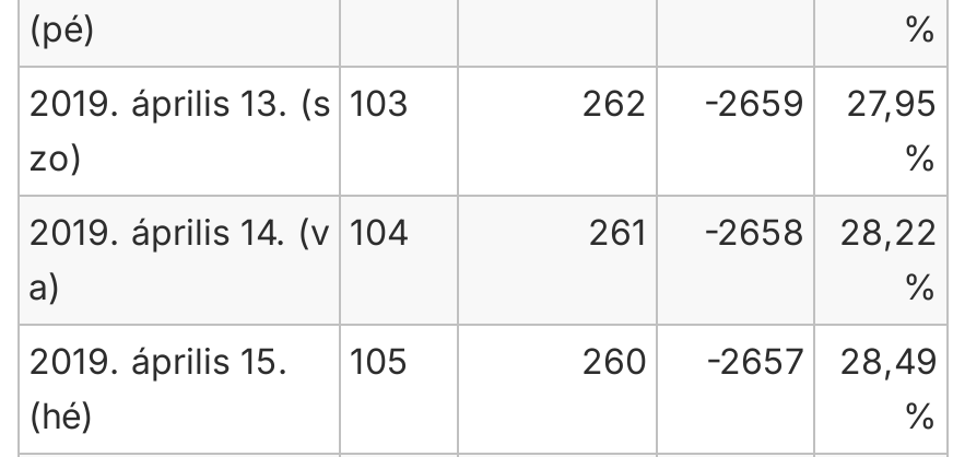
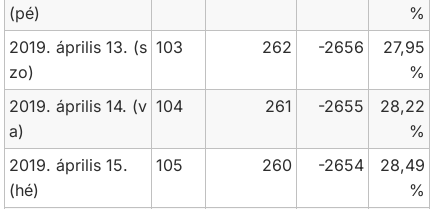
- 262 -2659 27,95
+ 262 -2656 27,95

- 261 -2658 28,22
+ 261 -2655 28,22

- 260 -2657 28,49
+ 260 -2654 28,49
